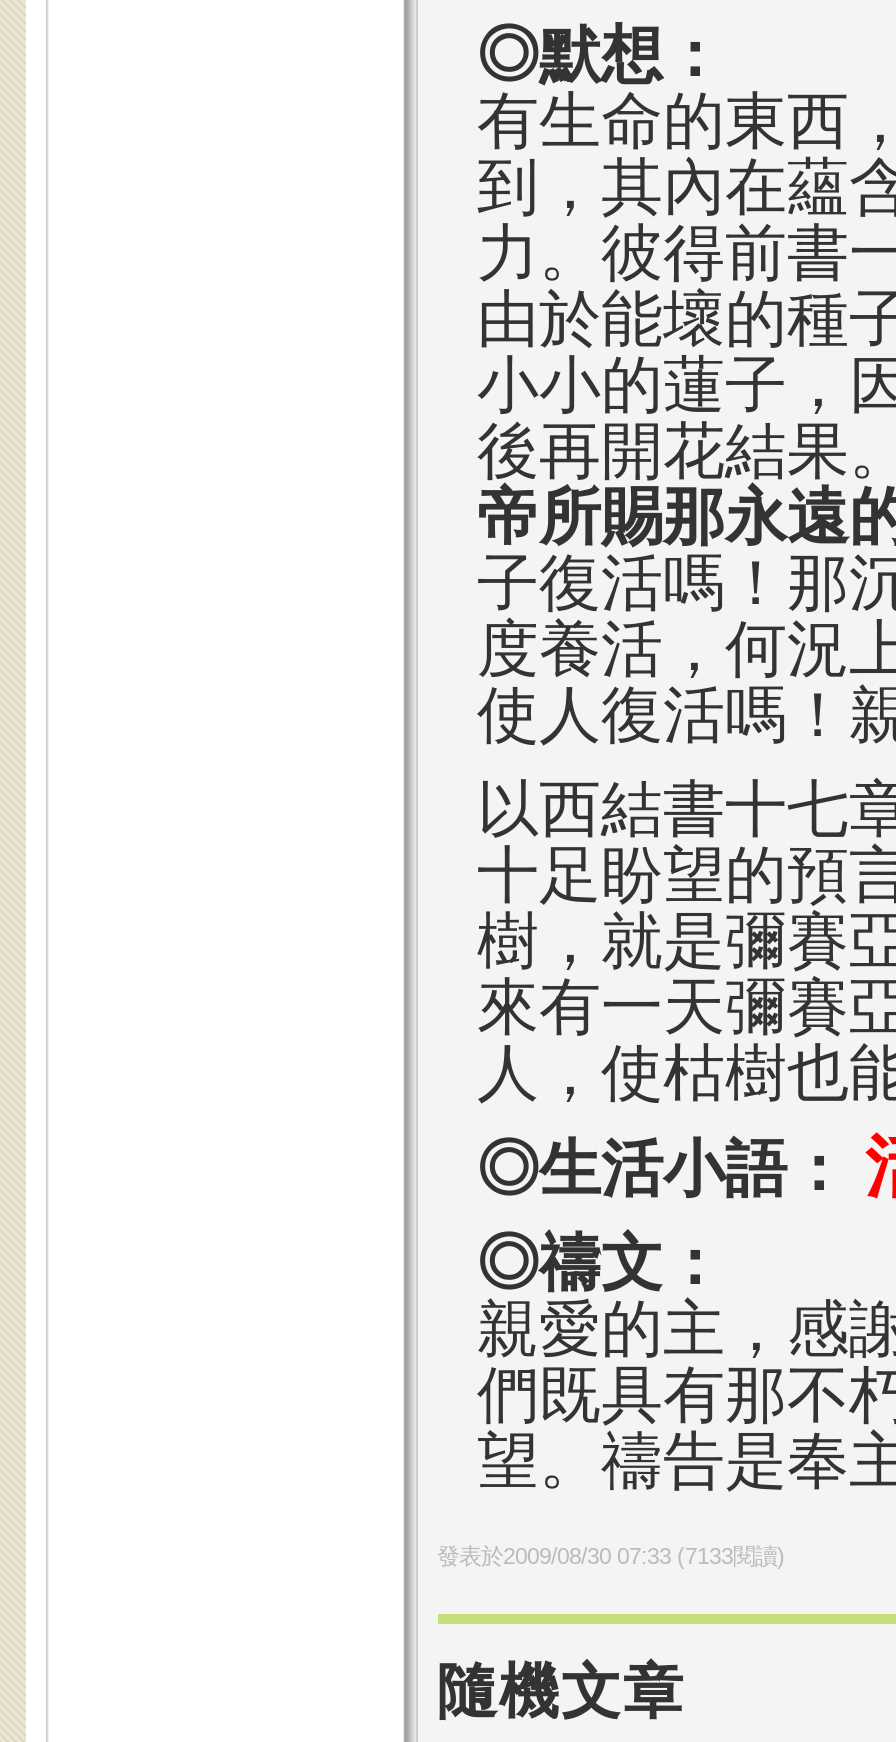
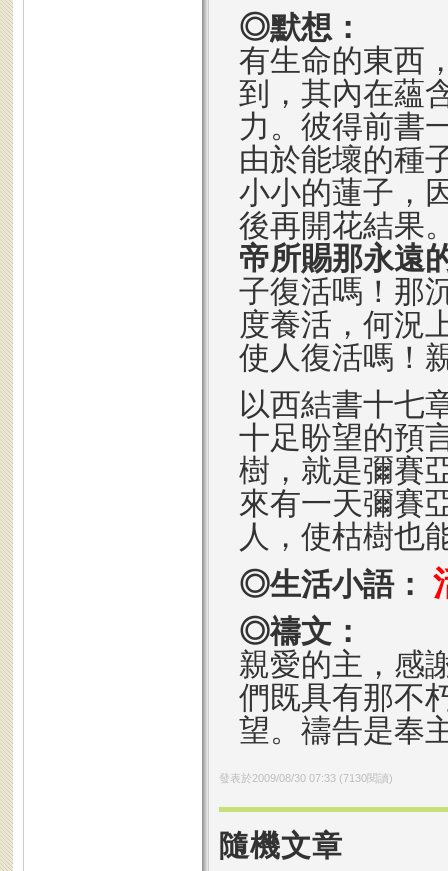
- 發表於2009/08/30 07:33 (7133閱讀)
+ 發表於2009/08/30 07:33 (7130閱讀)
